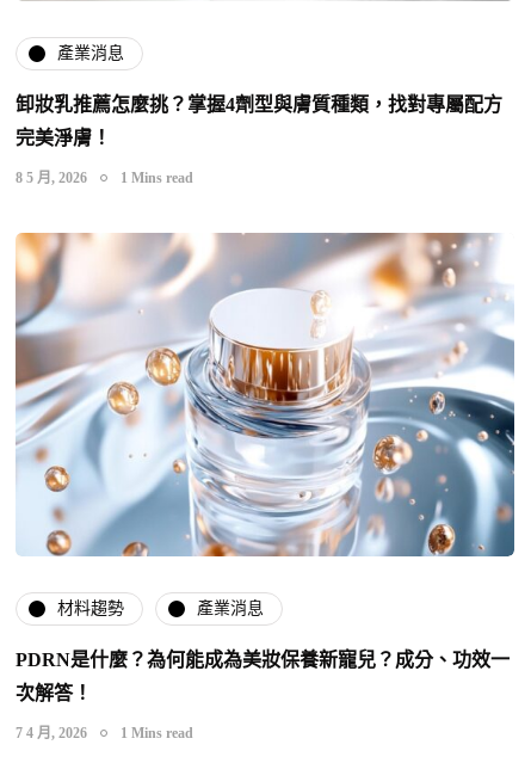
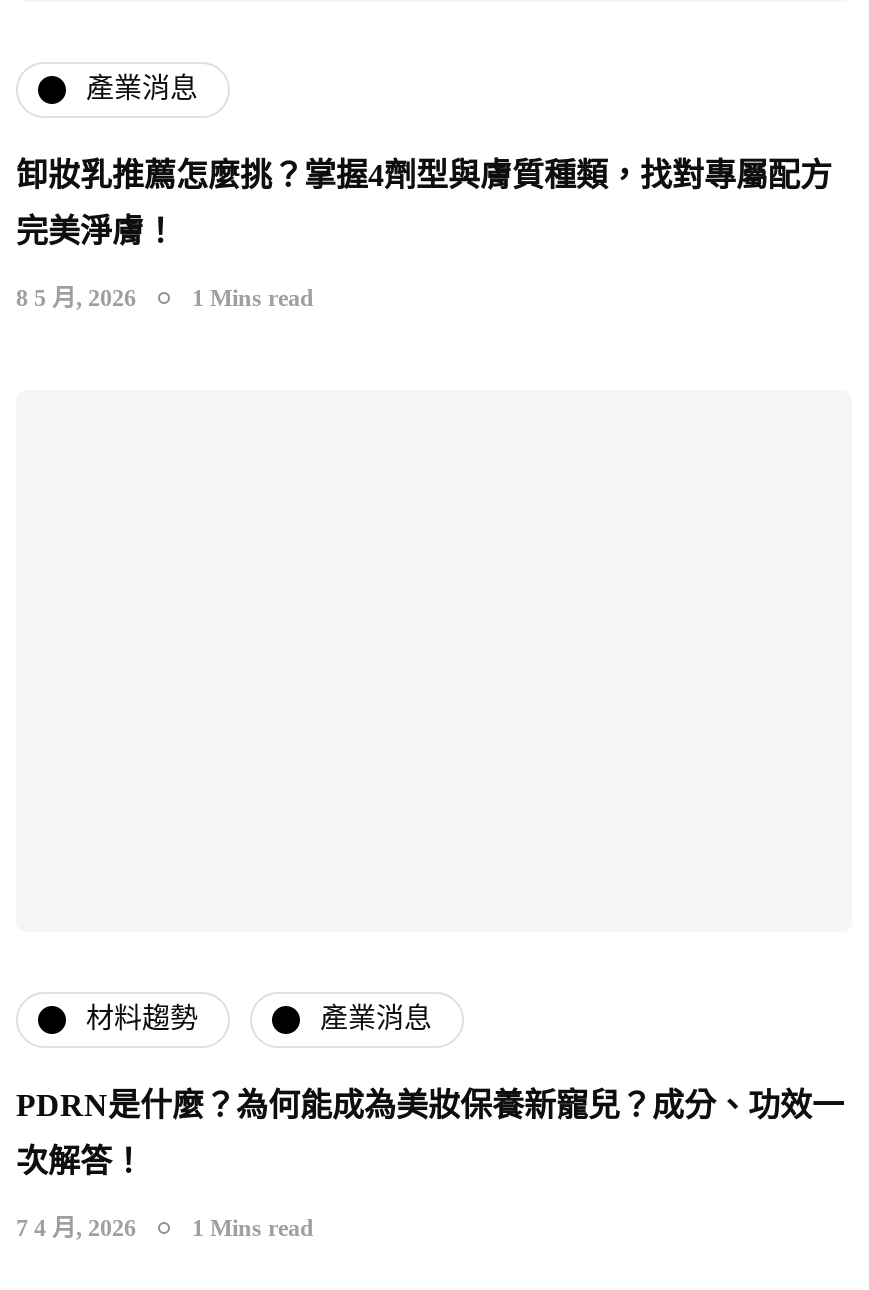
- [image]
